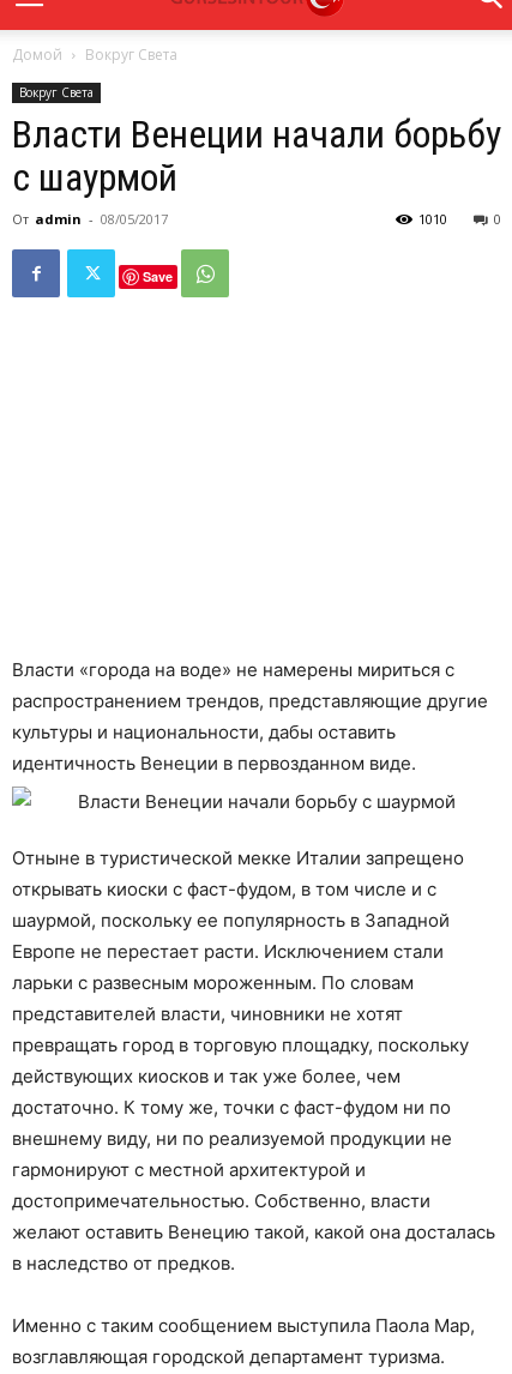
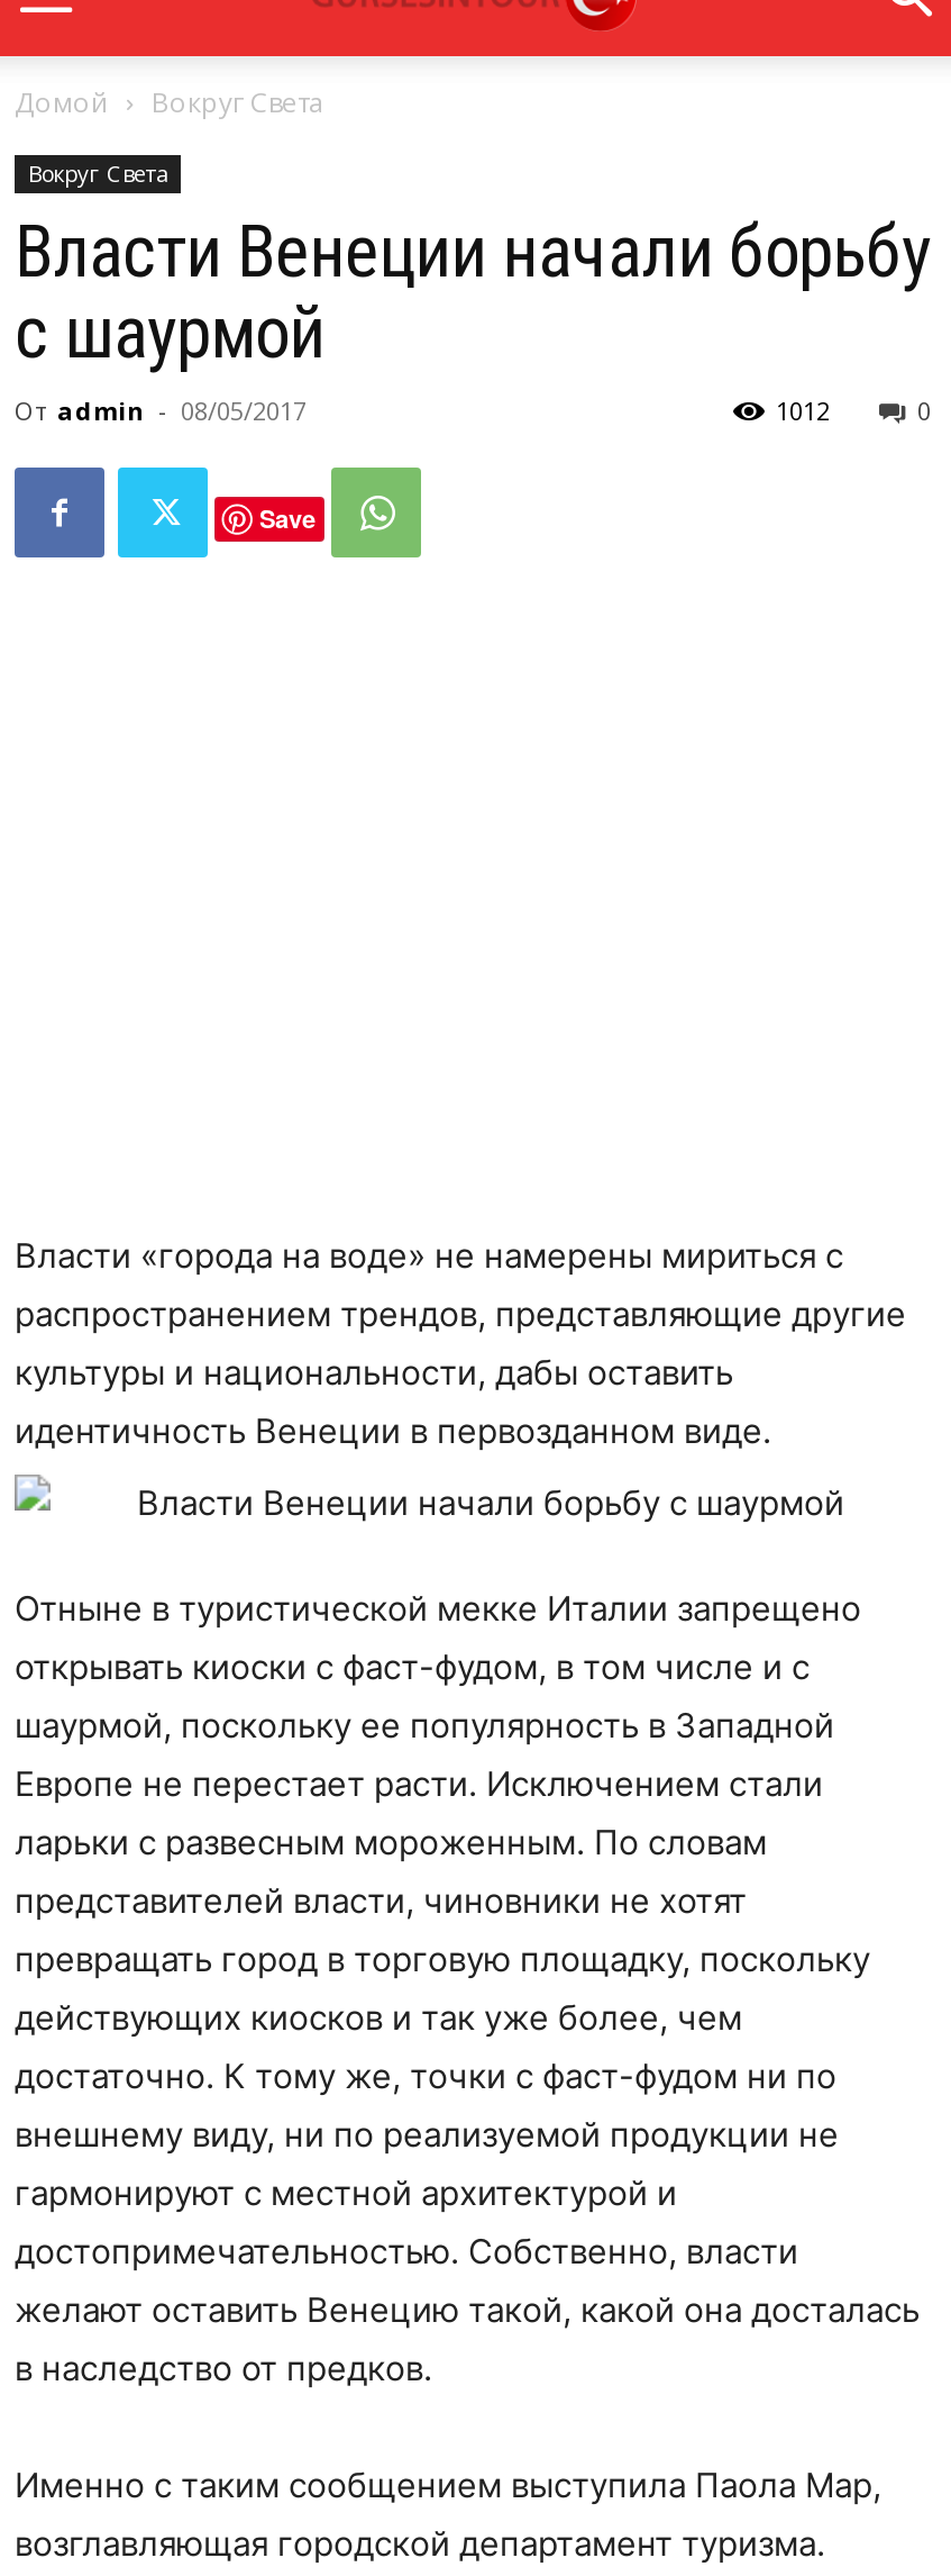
- 1010
+ 1012
